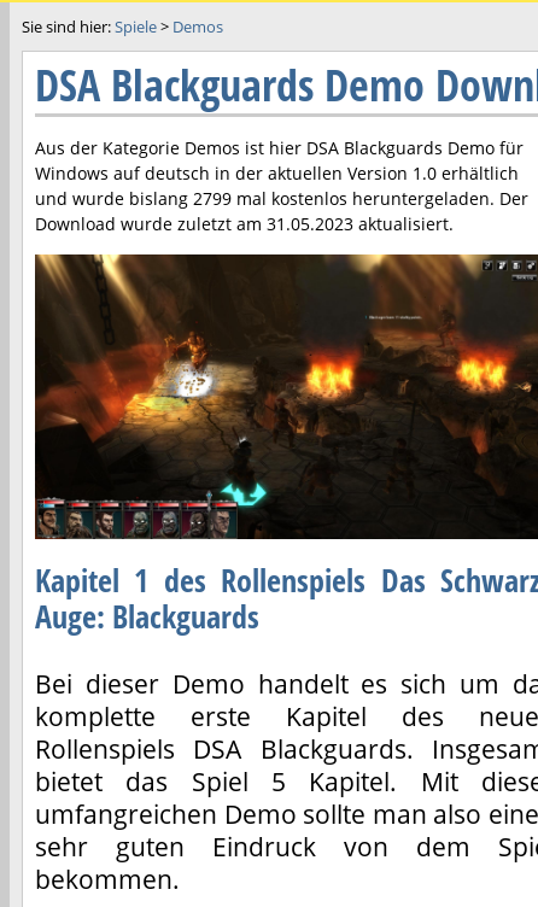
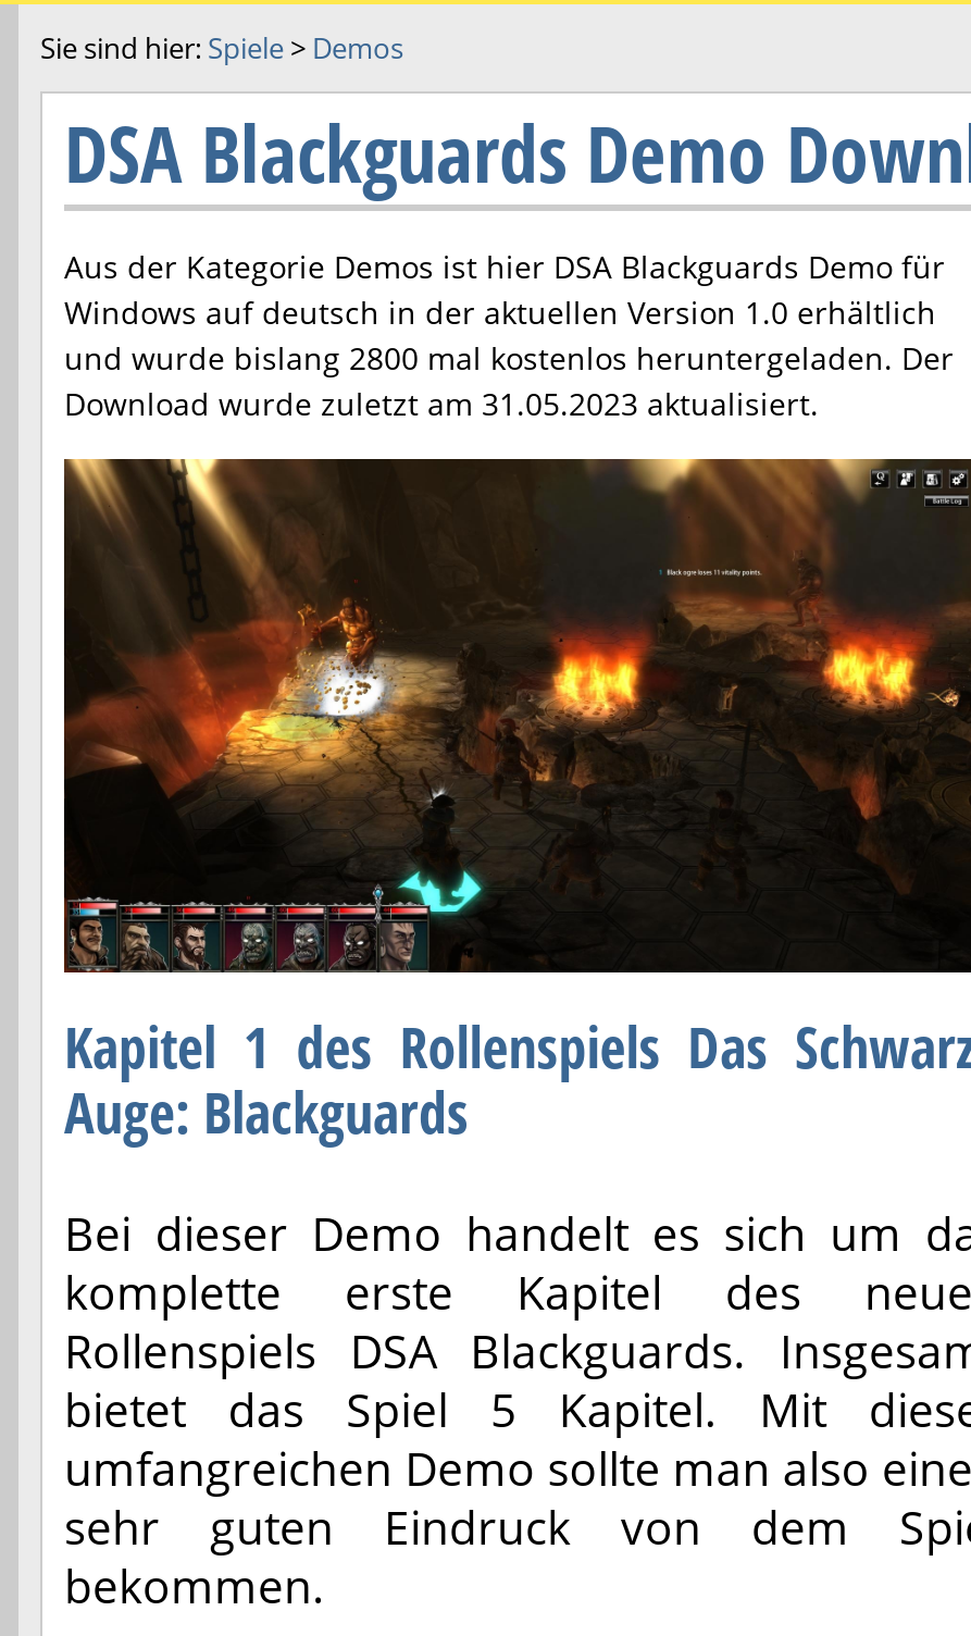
- und wurde bislang 2799 mal kostenlos heruntergeladen. Der
+ und wurde bislang 2800 mal kostenlos heruntergeladen. Der
